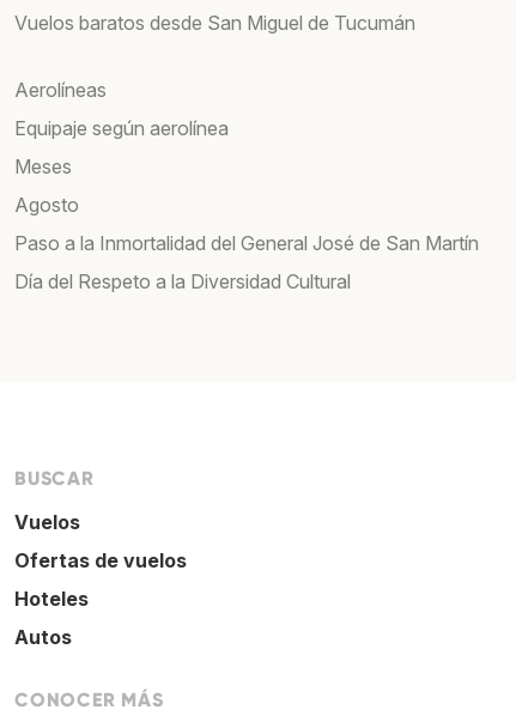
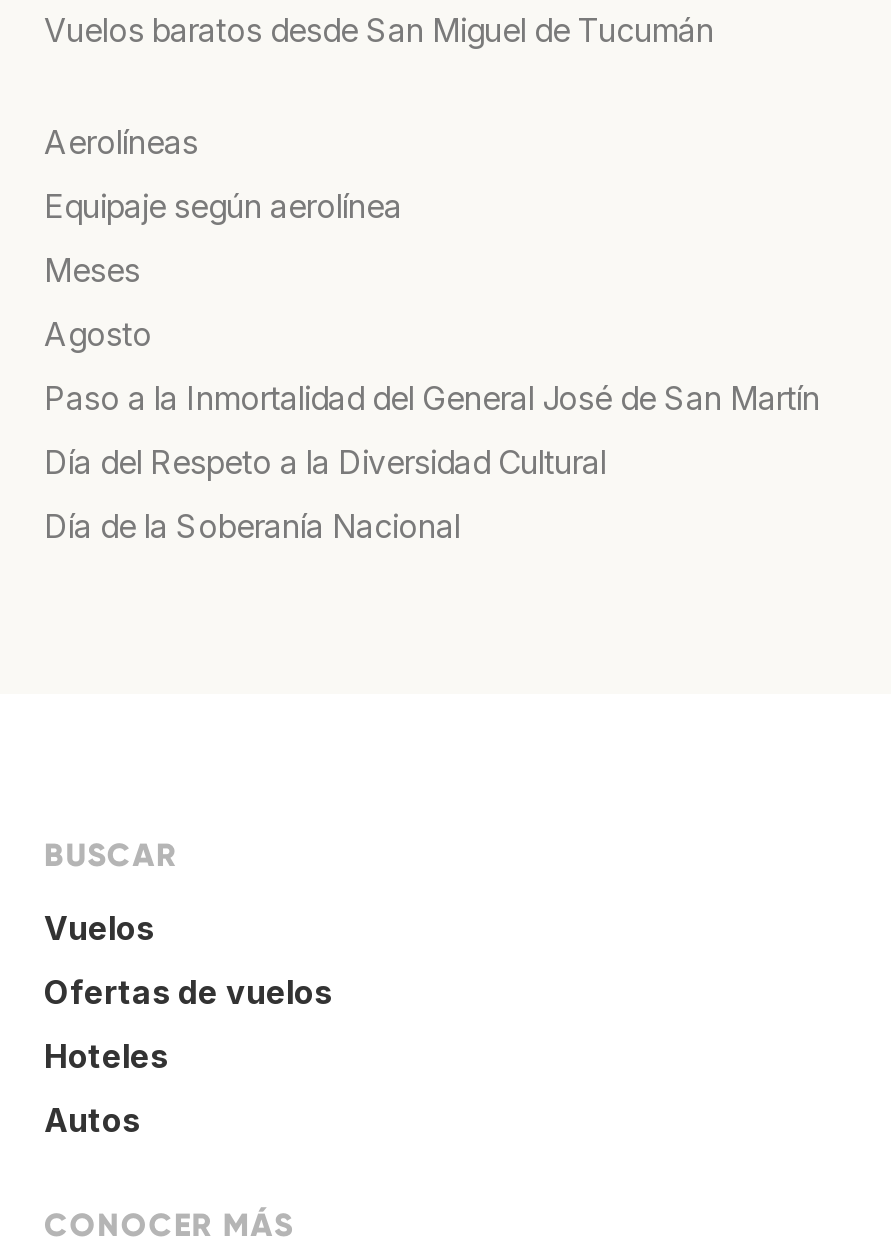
+ Día de la Soberanía Nacional
